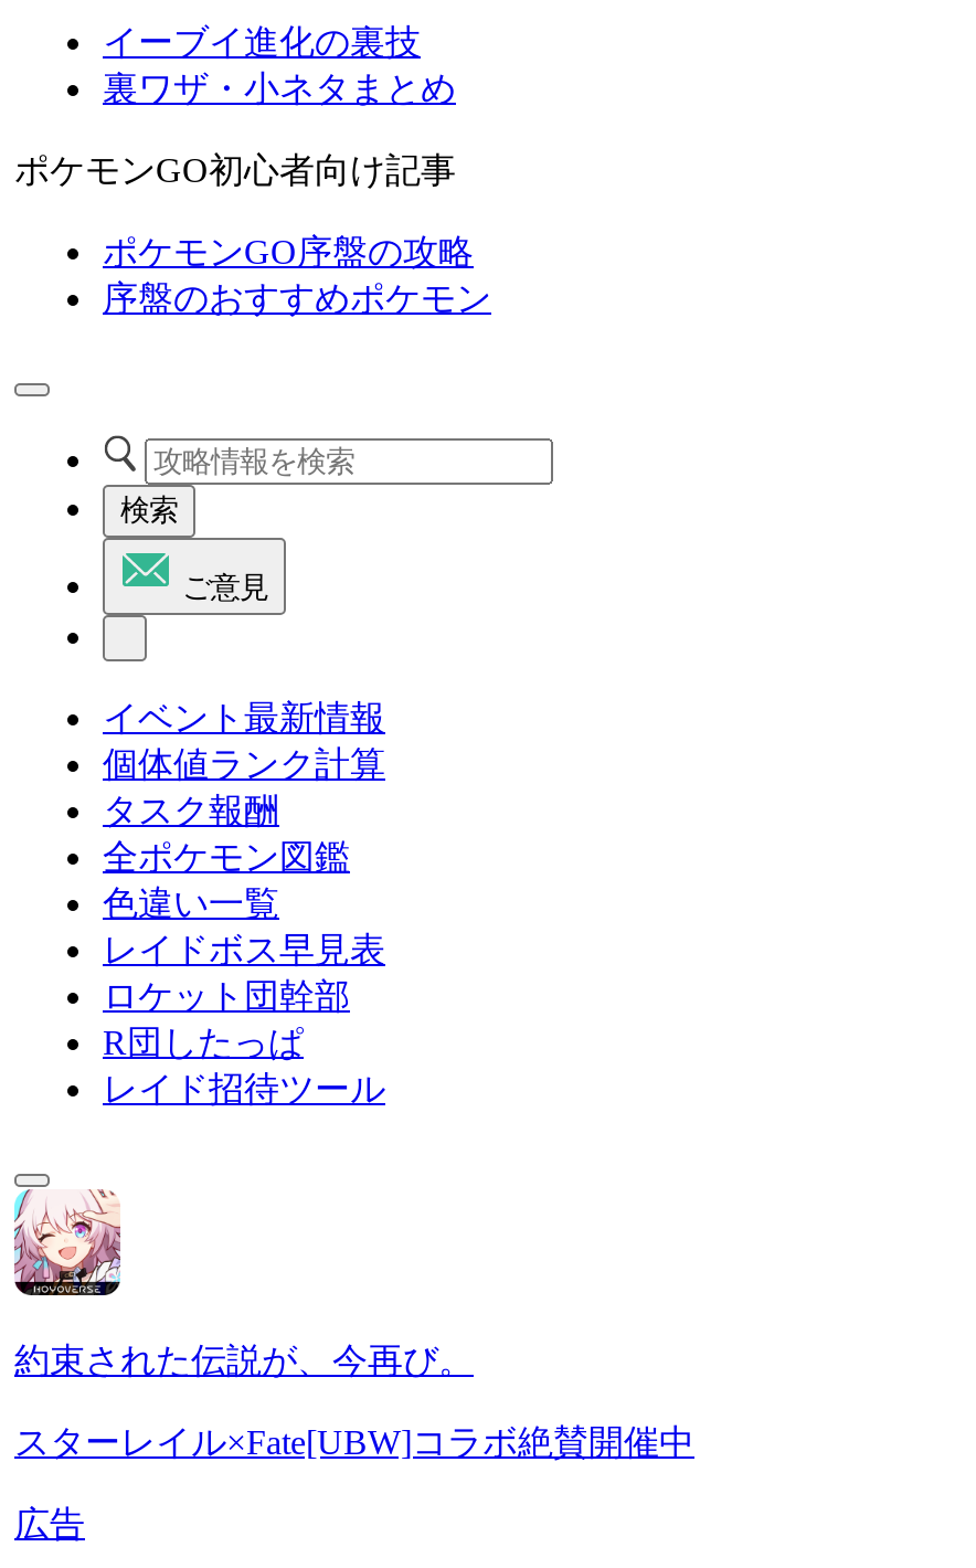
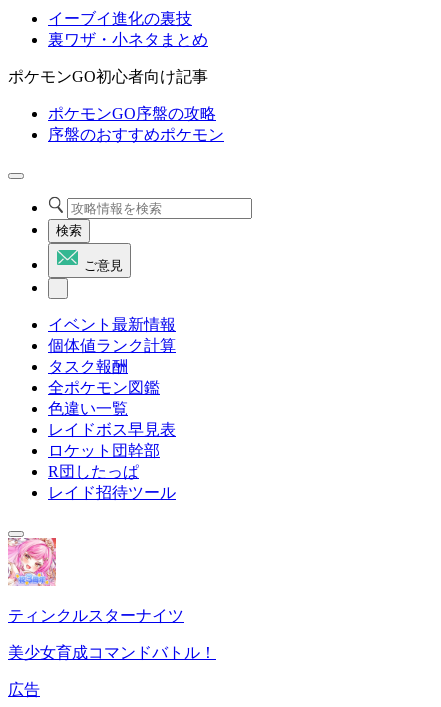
- [image]
- 約束された伝説が、今再び。
+ [image]
+ ティンクルスターナイツ

- スターレイル×Fate[UBW]コラボ絶賛開催中
+ 美少女育成コマンドバトル！
